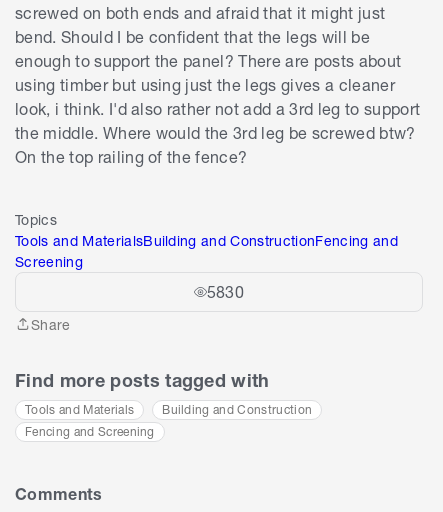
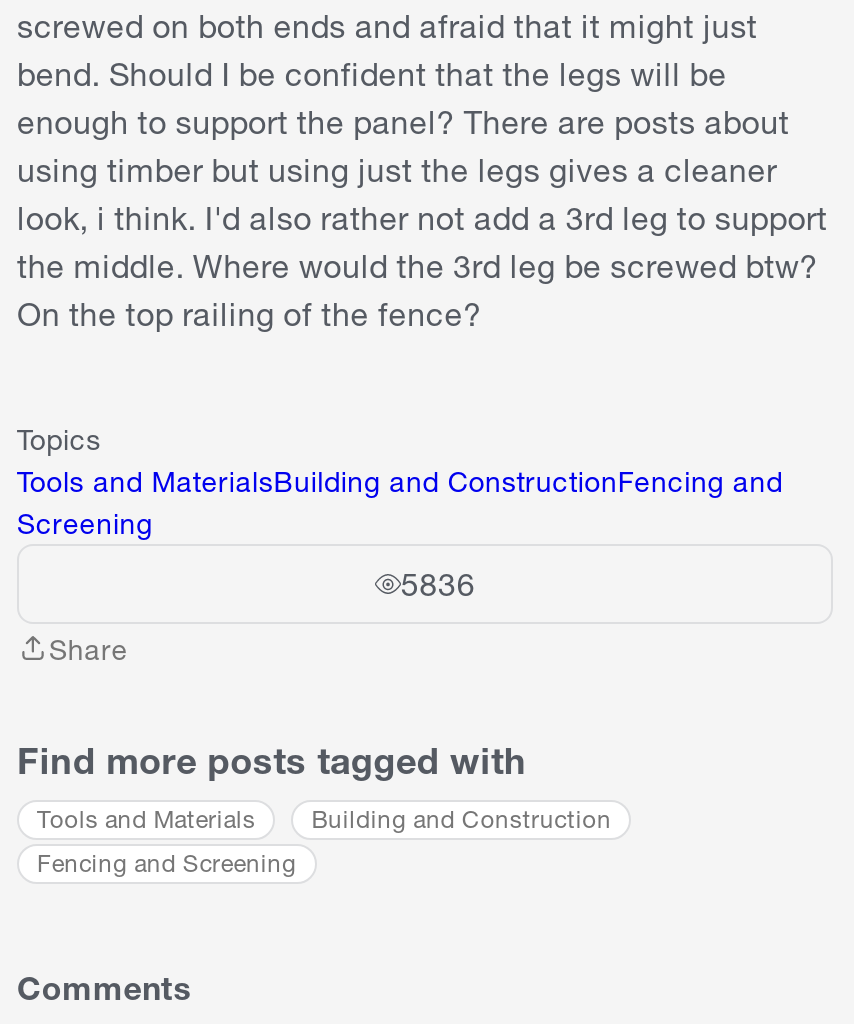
- 5830
+ 5836
